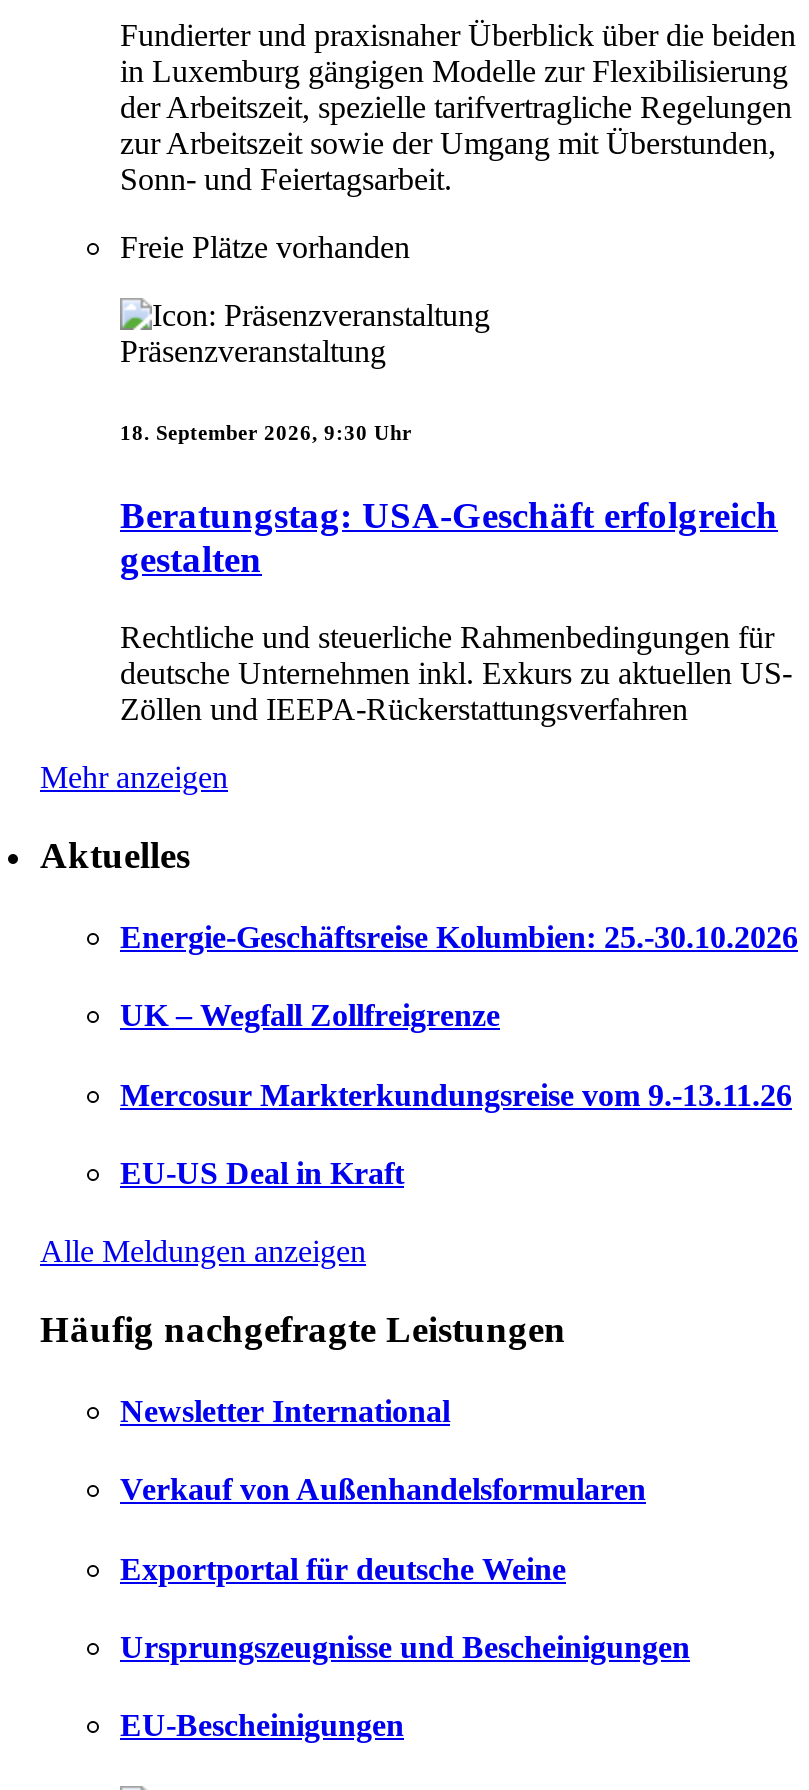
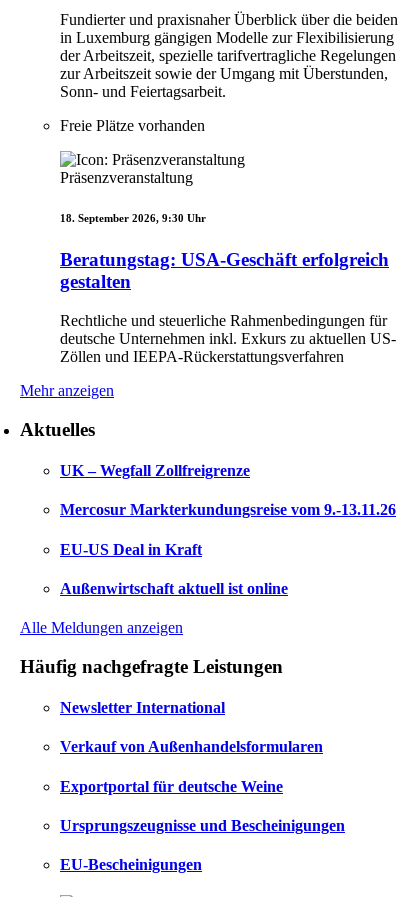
- Energie-Geschäftsreise Kolumbien: 25.-30.10.2026

moved up: UK – Wegfall Zollfreigrenze | Mercosur Markterkundungsreise vom 9.-13.11.26 | EU-US Deal in Kraft

+ Außenwirtschaft aktuell ist online
